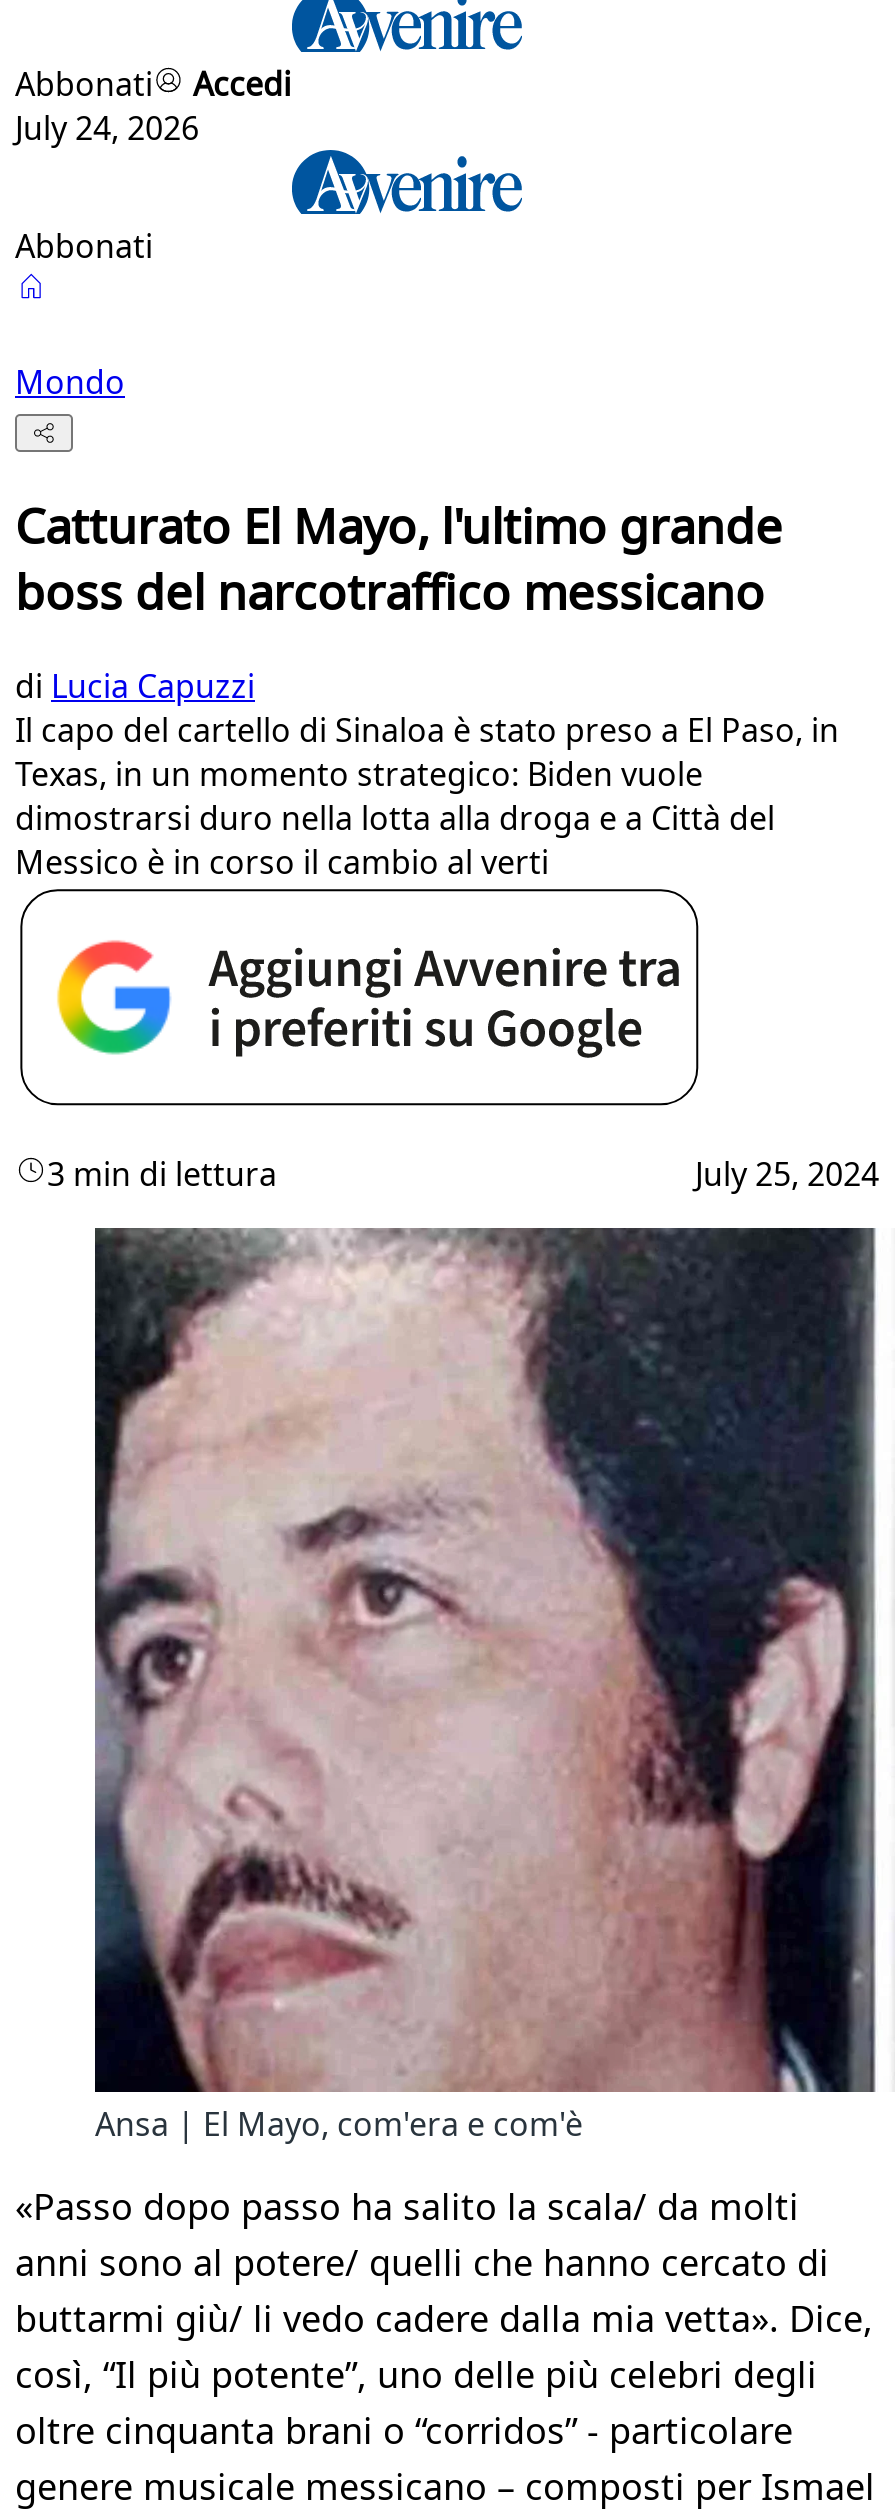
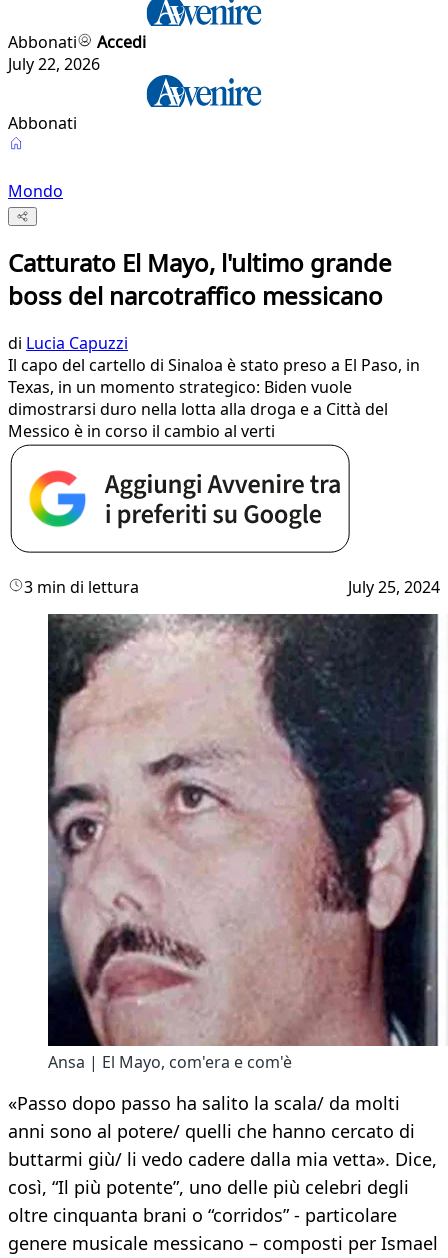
- July 24, 2026
+ July 22, 2026
